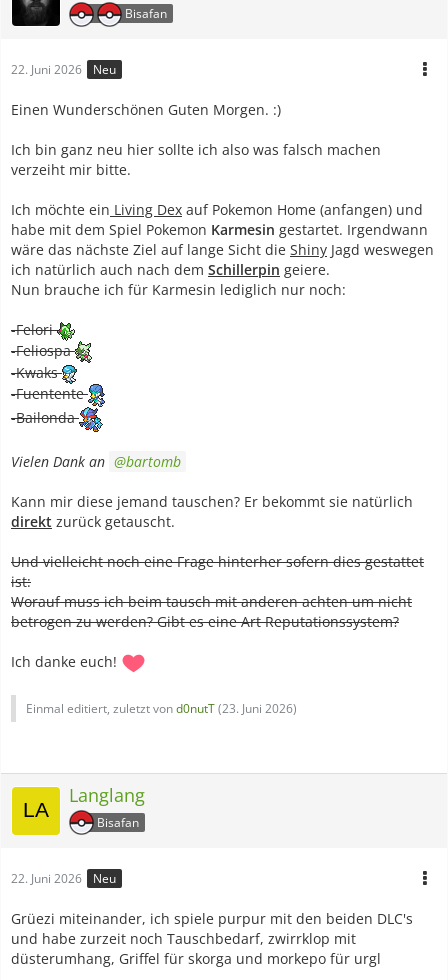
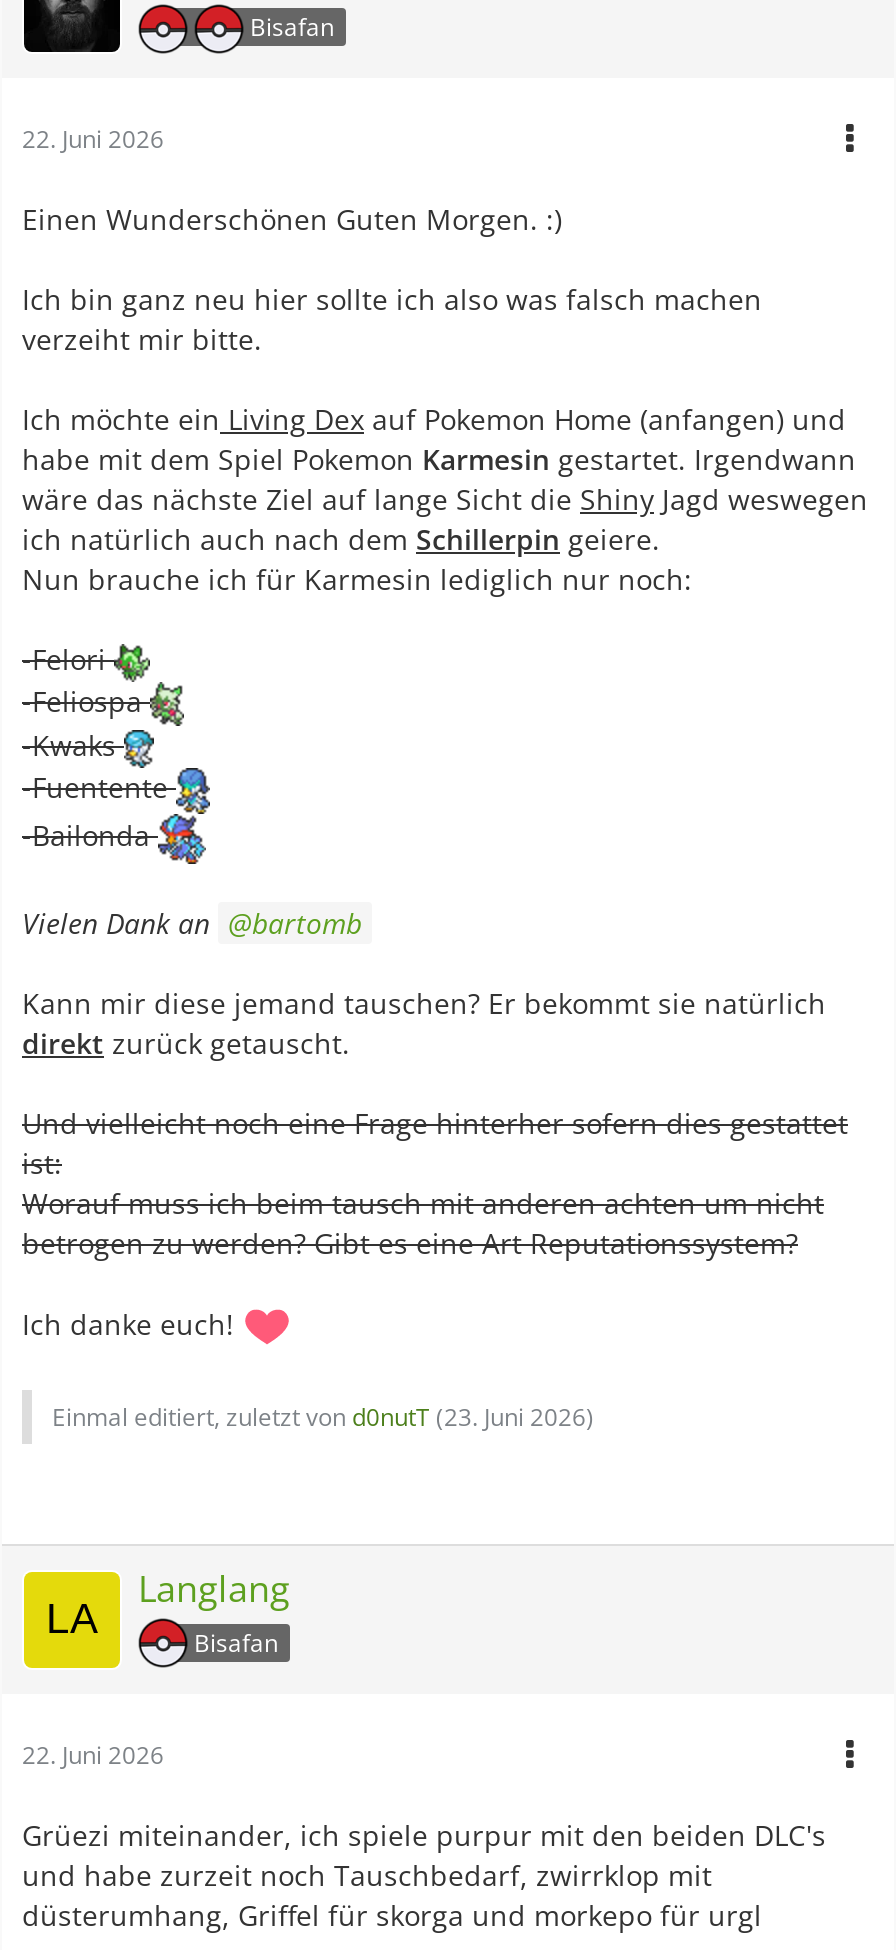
- Neu

- Neu
